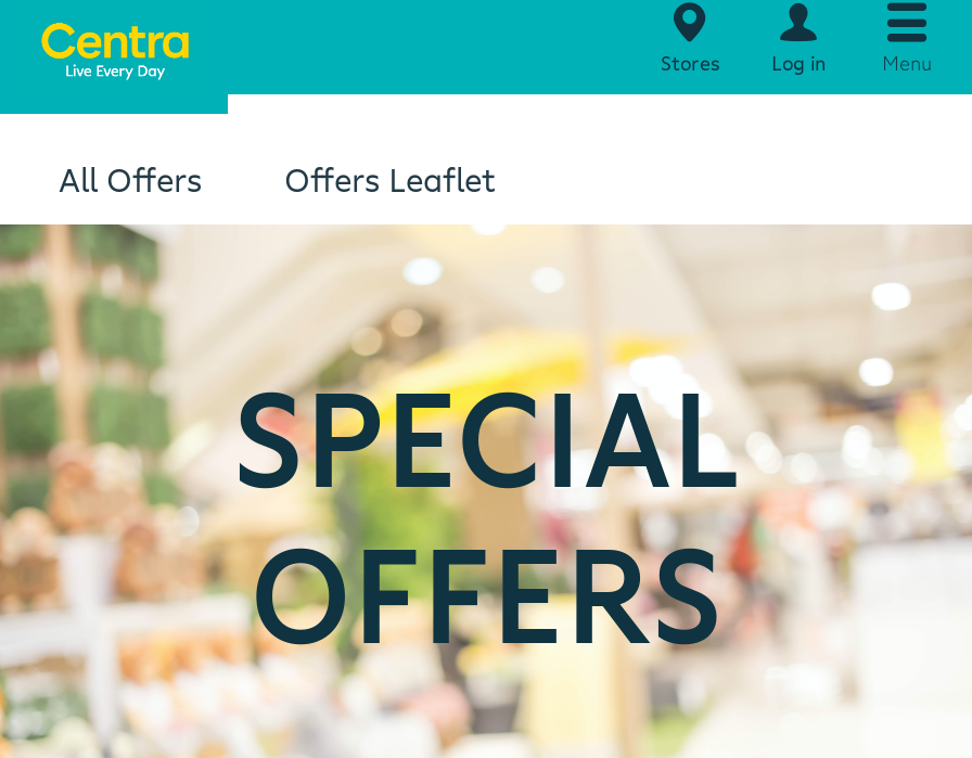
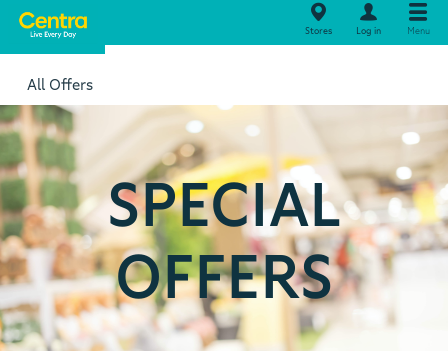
- Offers Leaflet
